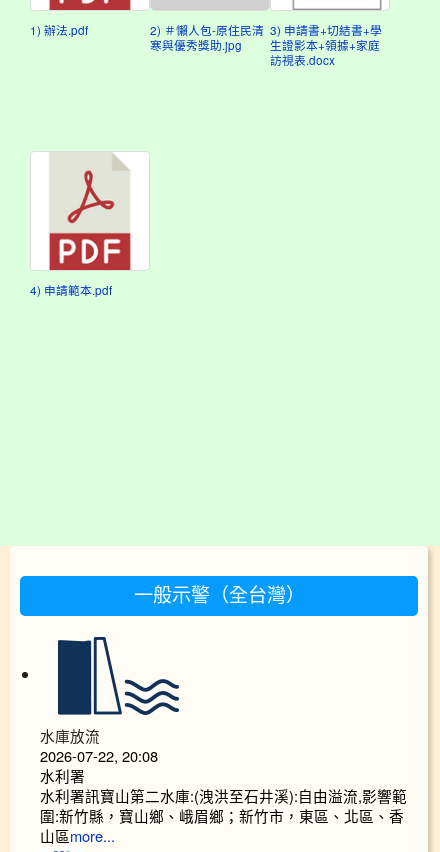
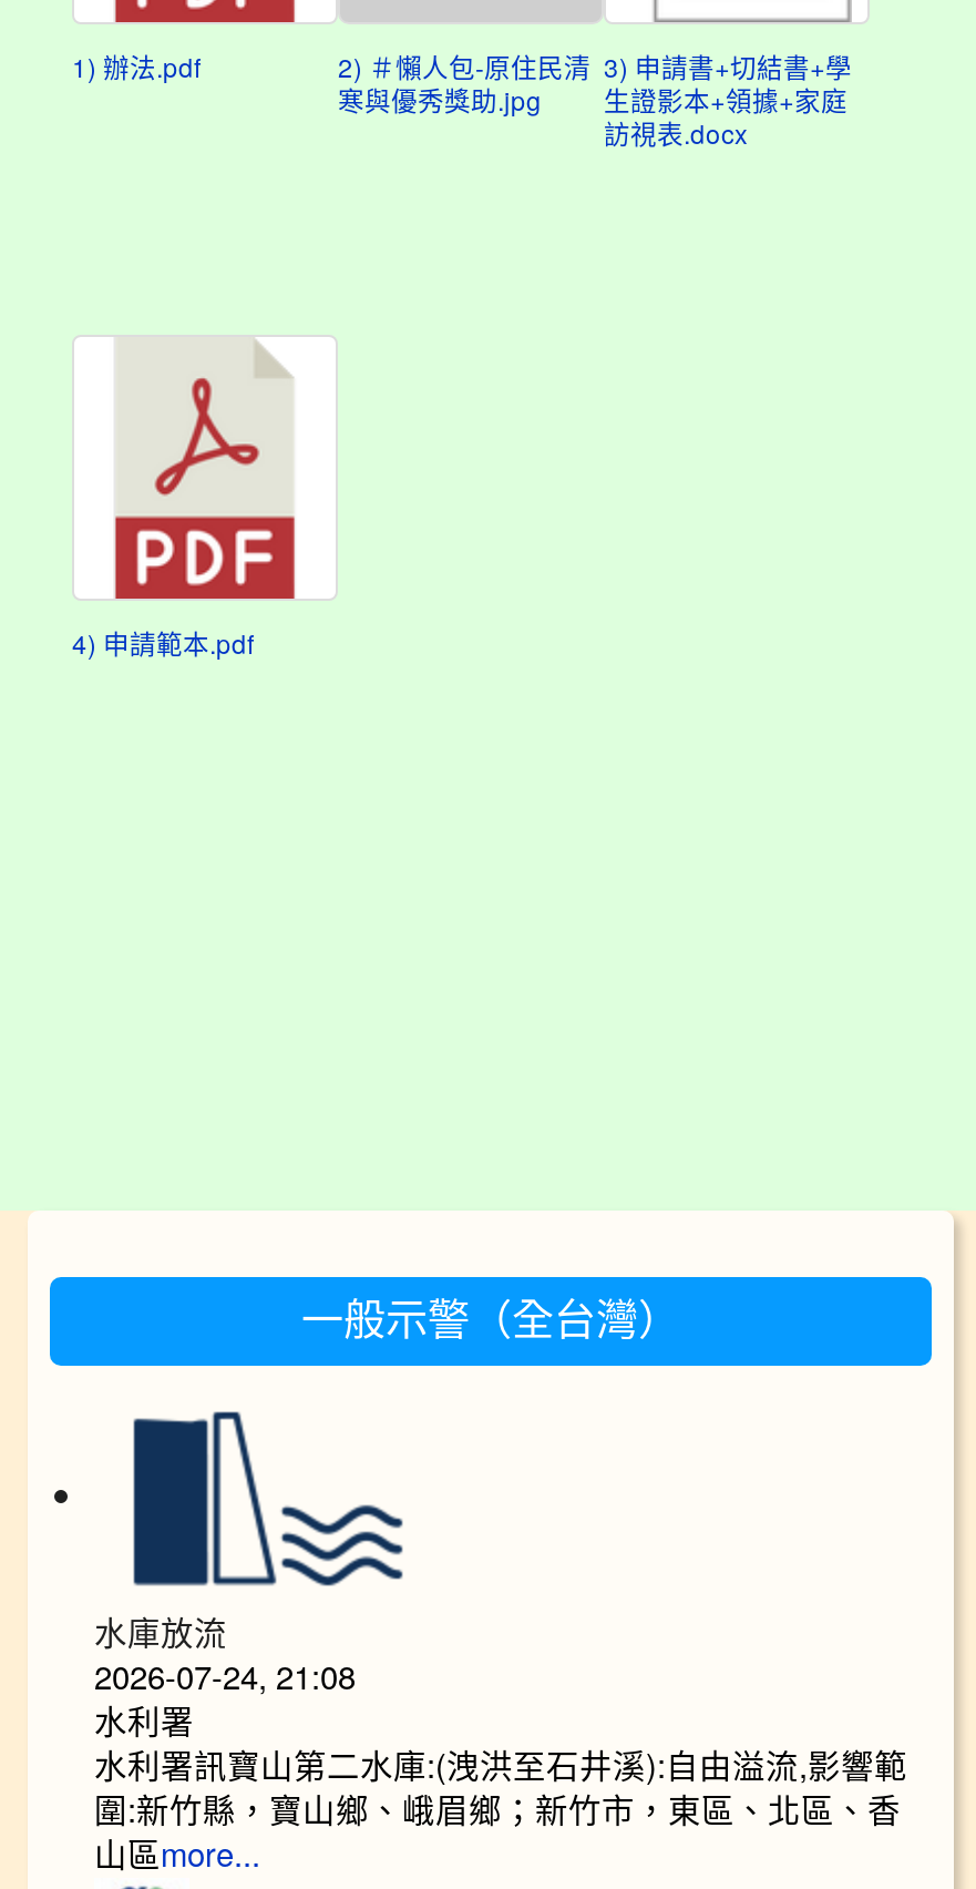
- 2026-07-22, 20:08
+ 2026-07-24, 21:08
